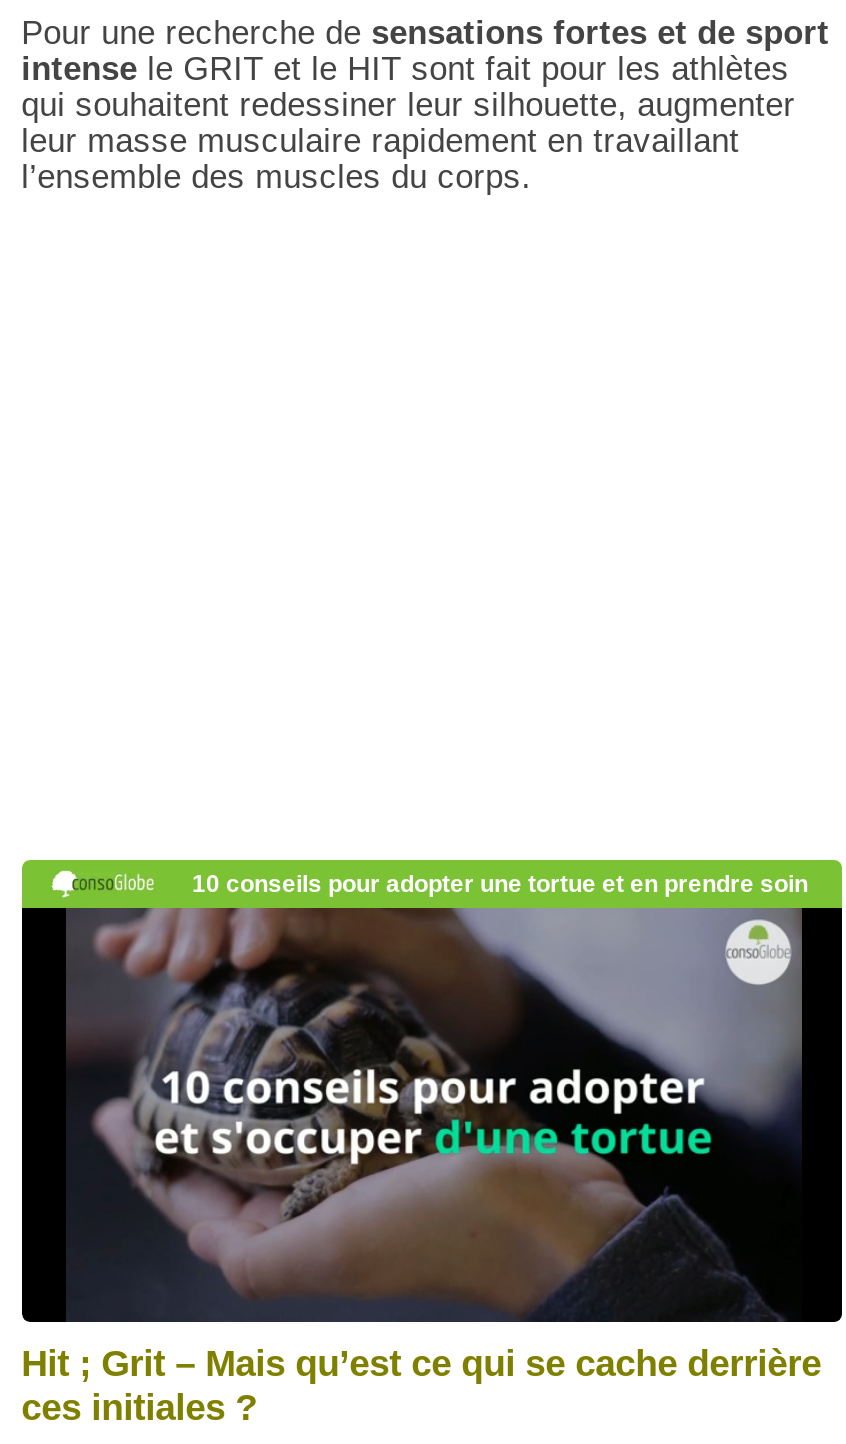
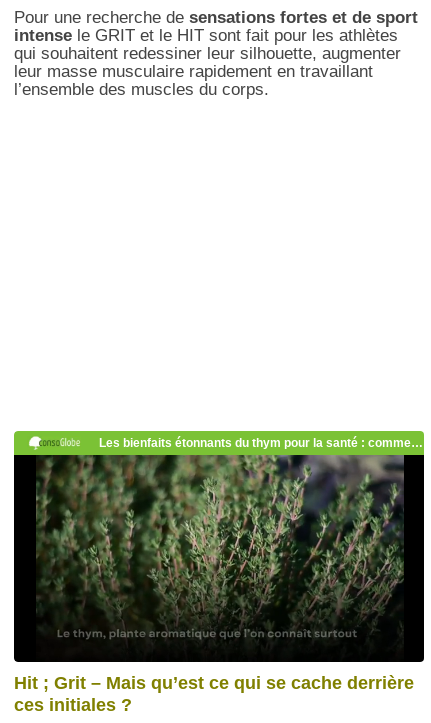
- [image]
+ [image]
